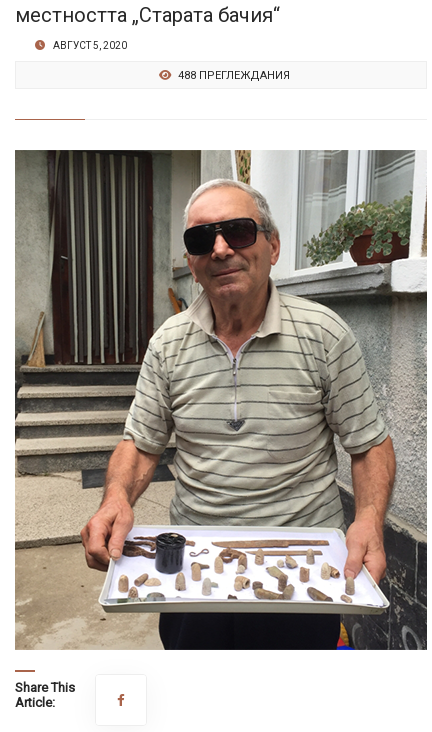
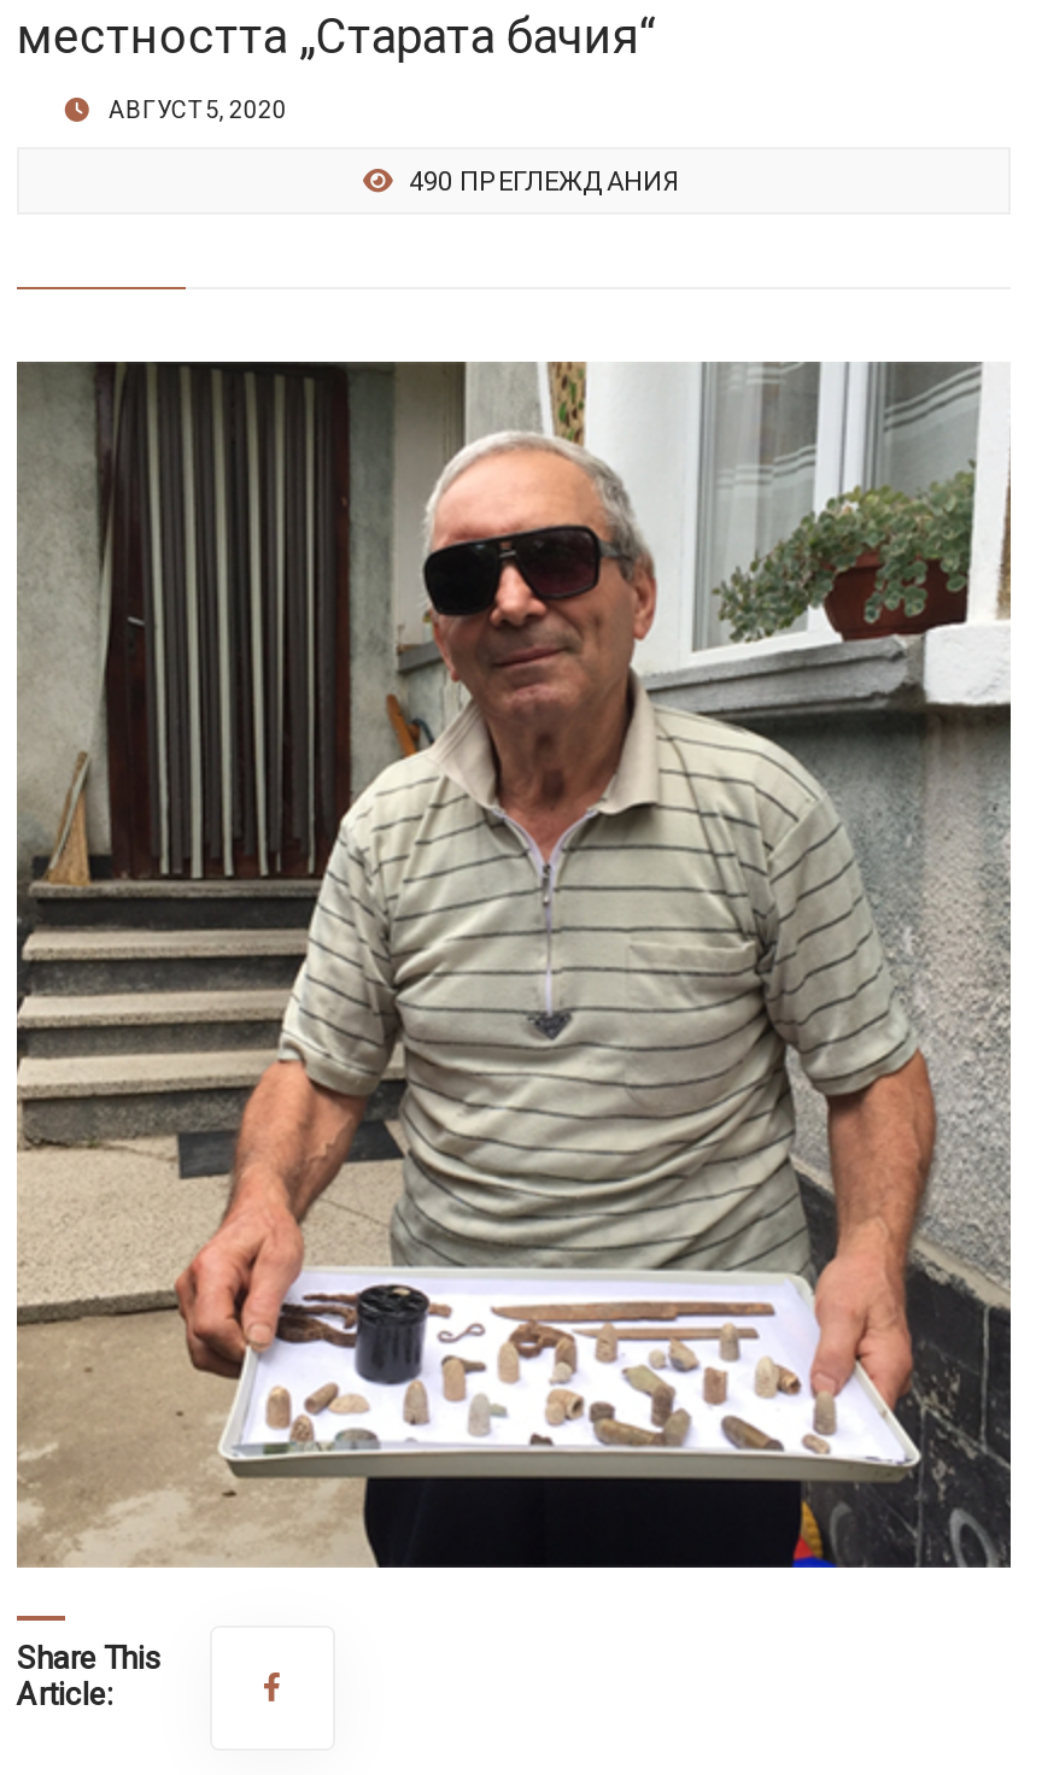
- 488 ПРЕГЛЕЖДАНИЯ
+ 490 ПРЕГЛЕЖДАНИЯ
